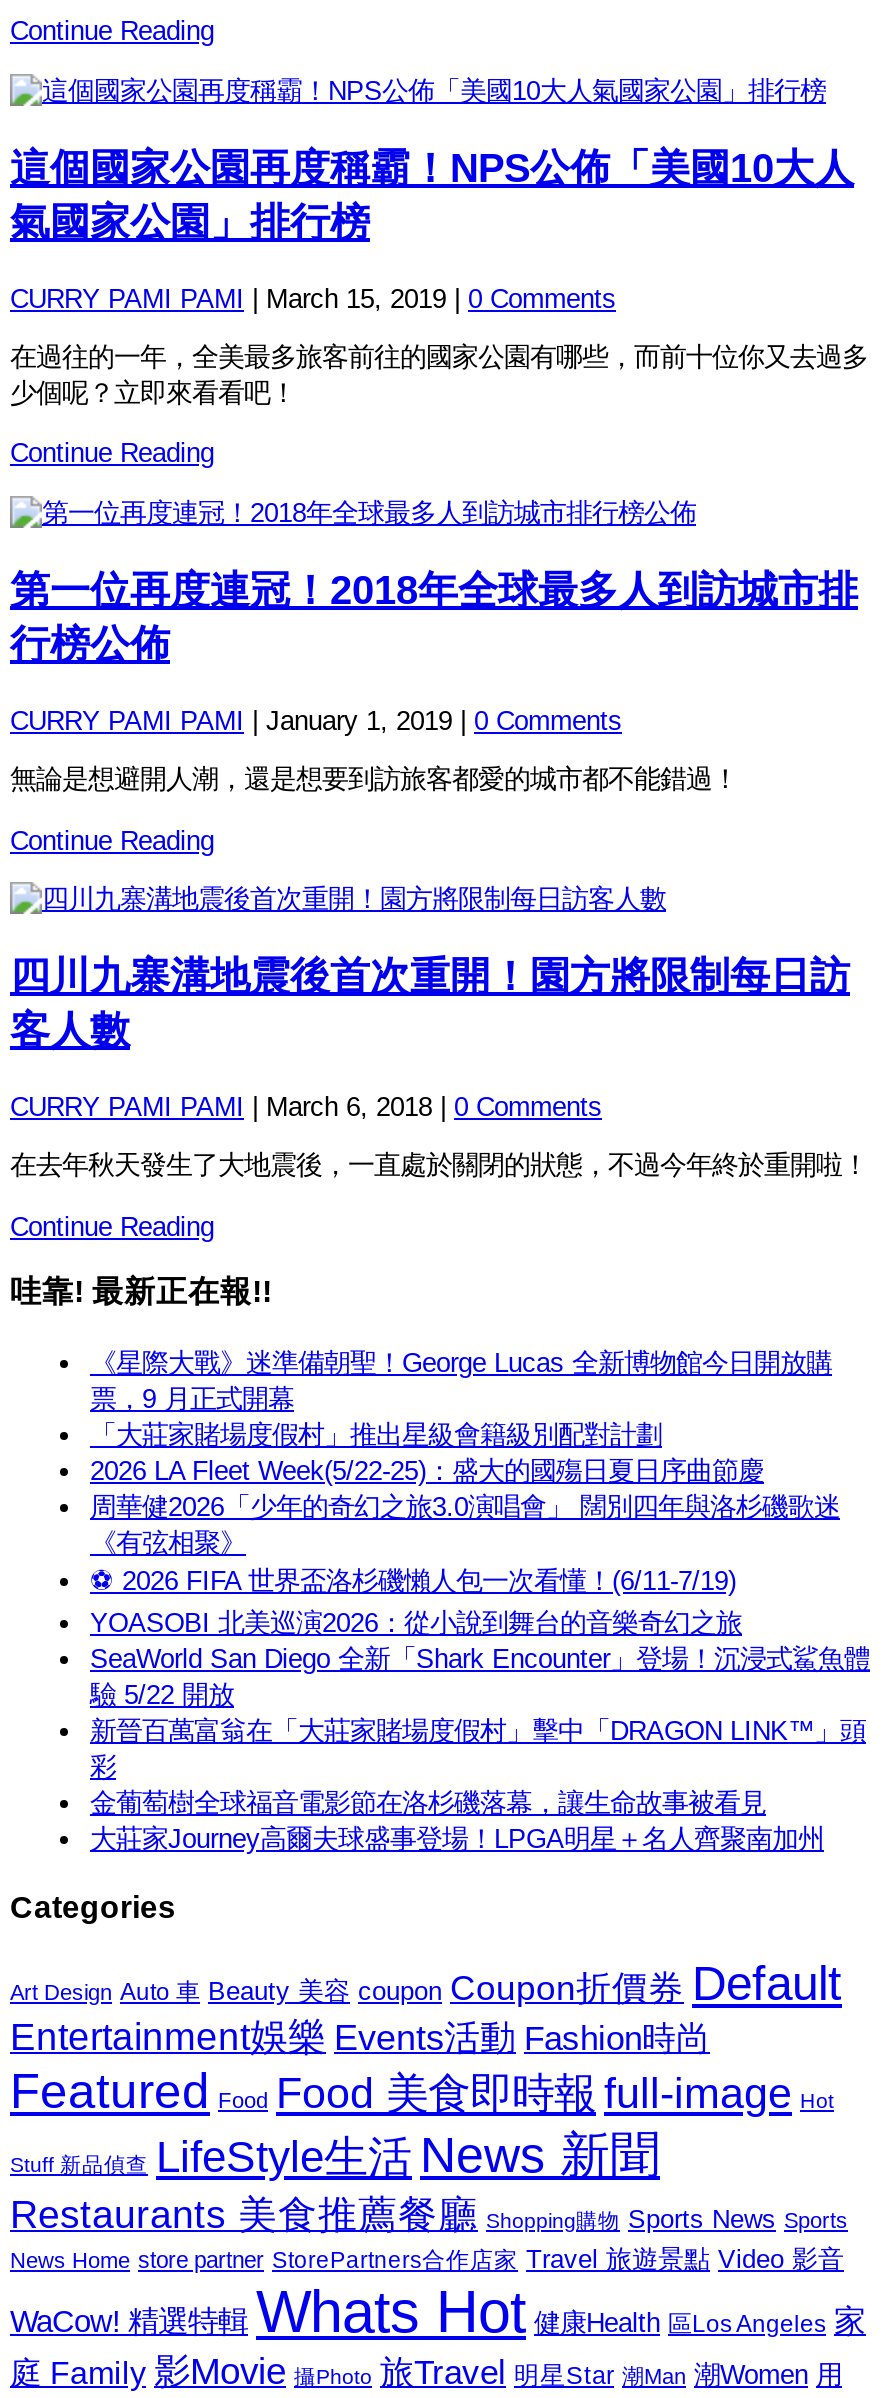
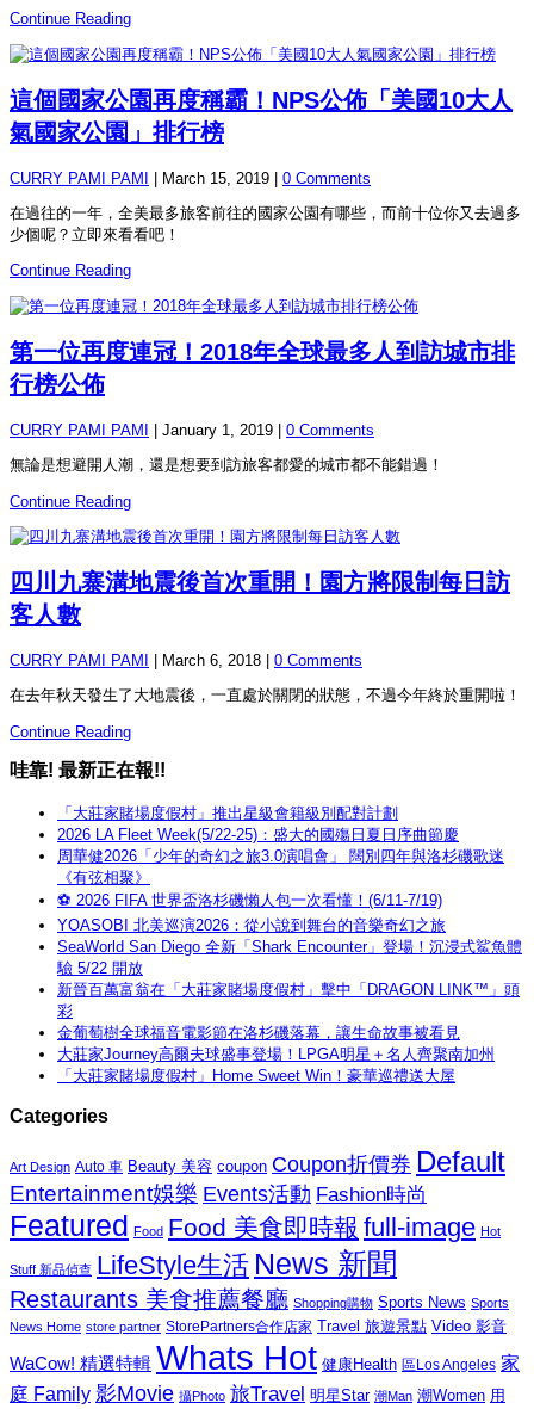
- 《星際大戰》迷準備朝聖！George Lucas 全新博物館今日開放購
- 票，9 月正式開幕

moved up: 「大莊家賭場度假村」推出星級會籍級別配對計劃 | 2026 LA Fleet Week(5/22-25)：盛大的國殤日夏日序曲節慶 | 周華健2026「少年的奇幻之旅3.0演唱會」 闊別四年與洛杉磯歌迷 | ... | 金葡萄樹全球福音電影節在洛杉磯落幕，讓生命故事被看見 | 大莊家Journey高爾夫球盛事登場！LPGA明星＋名人齊聚南加州

+ 「大莊家賭場度假村」Home Sweet Win！豪華巡禮送大屋
